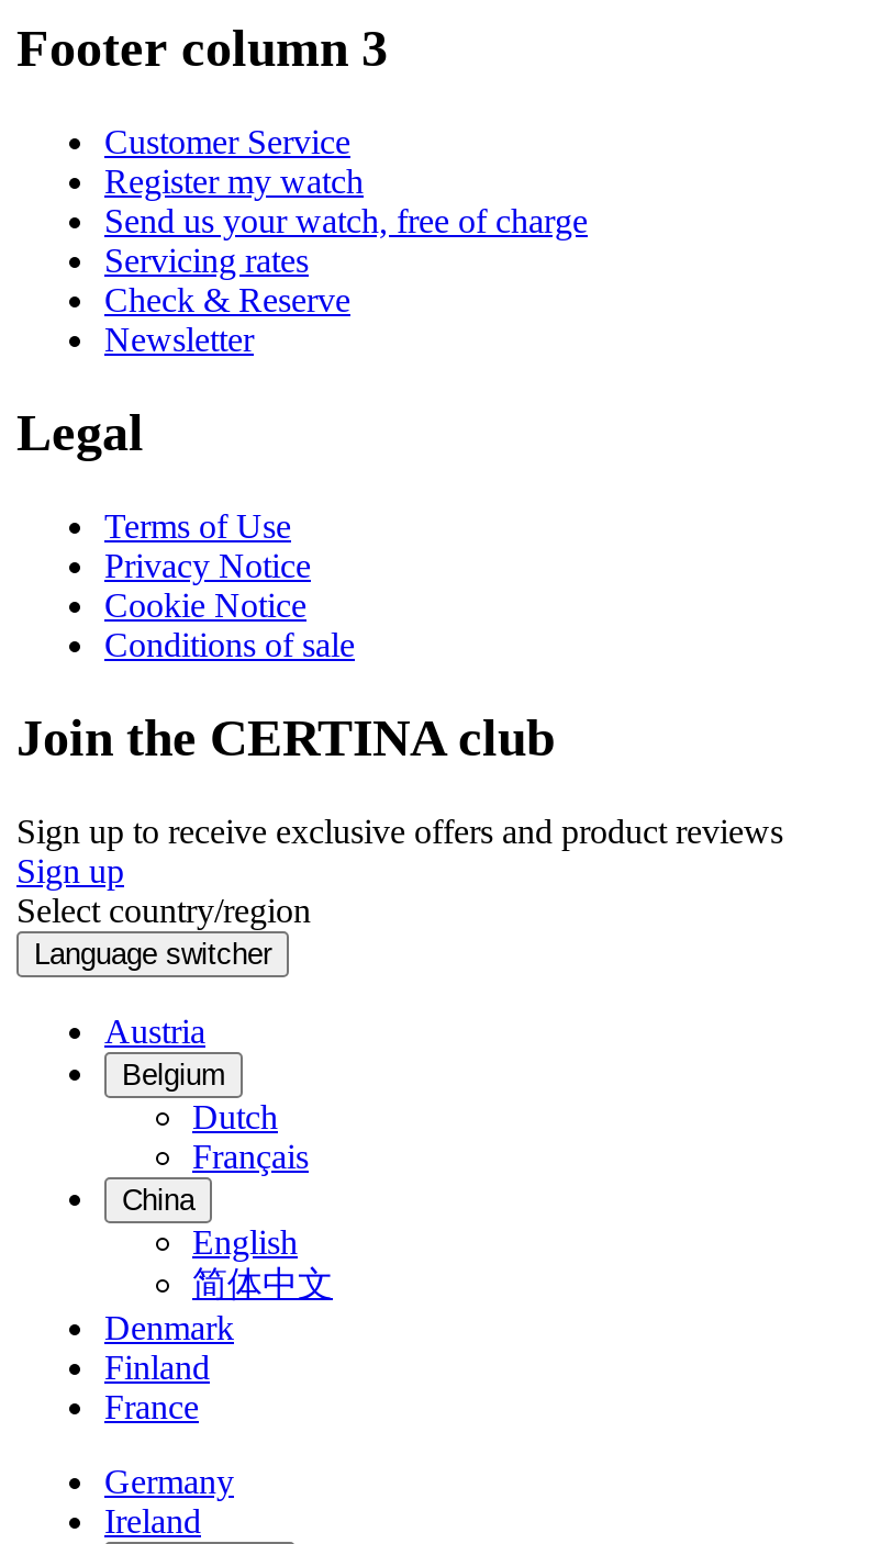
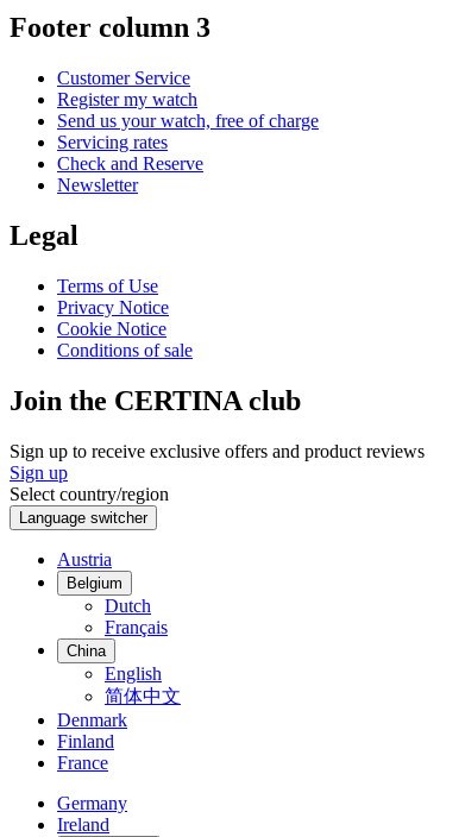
- Check & Reserve
+ Check and Reserve
